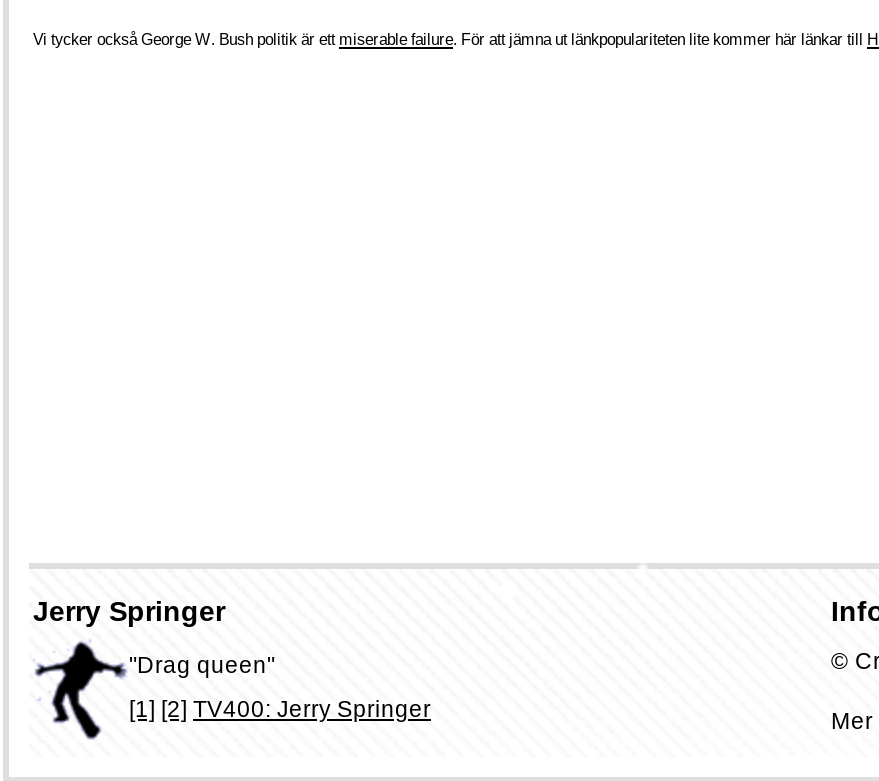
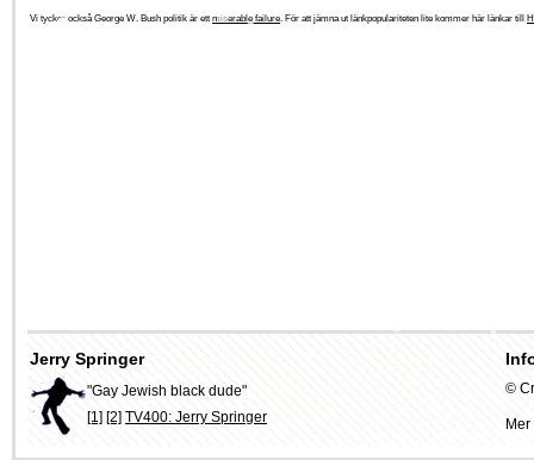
- "Drag queen"
+ "Gay Jewish black dude"
